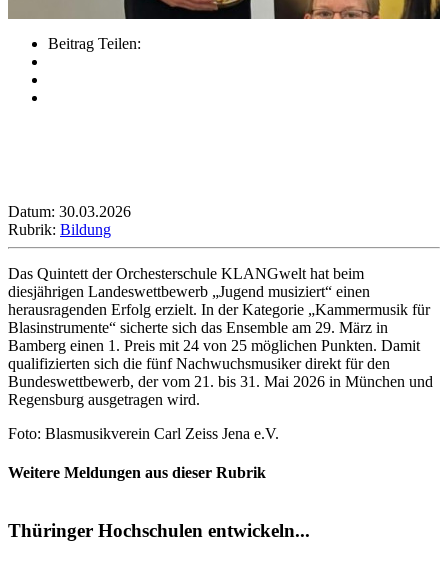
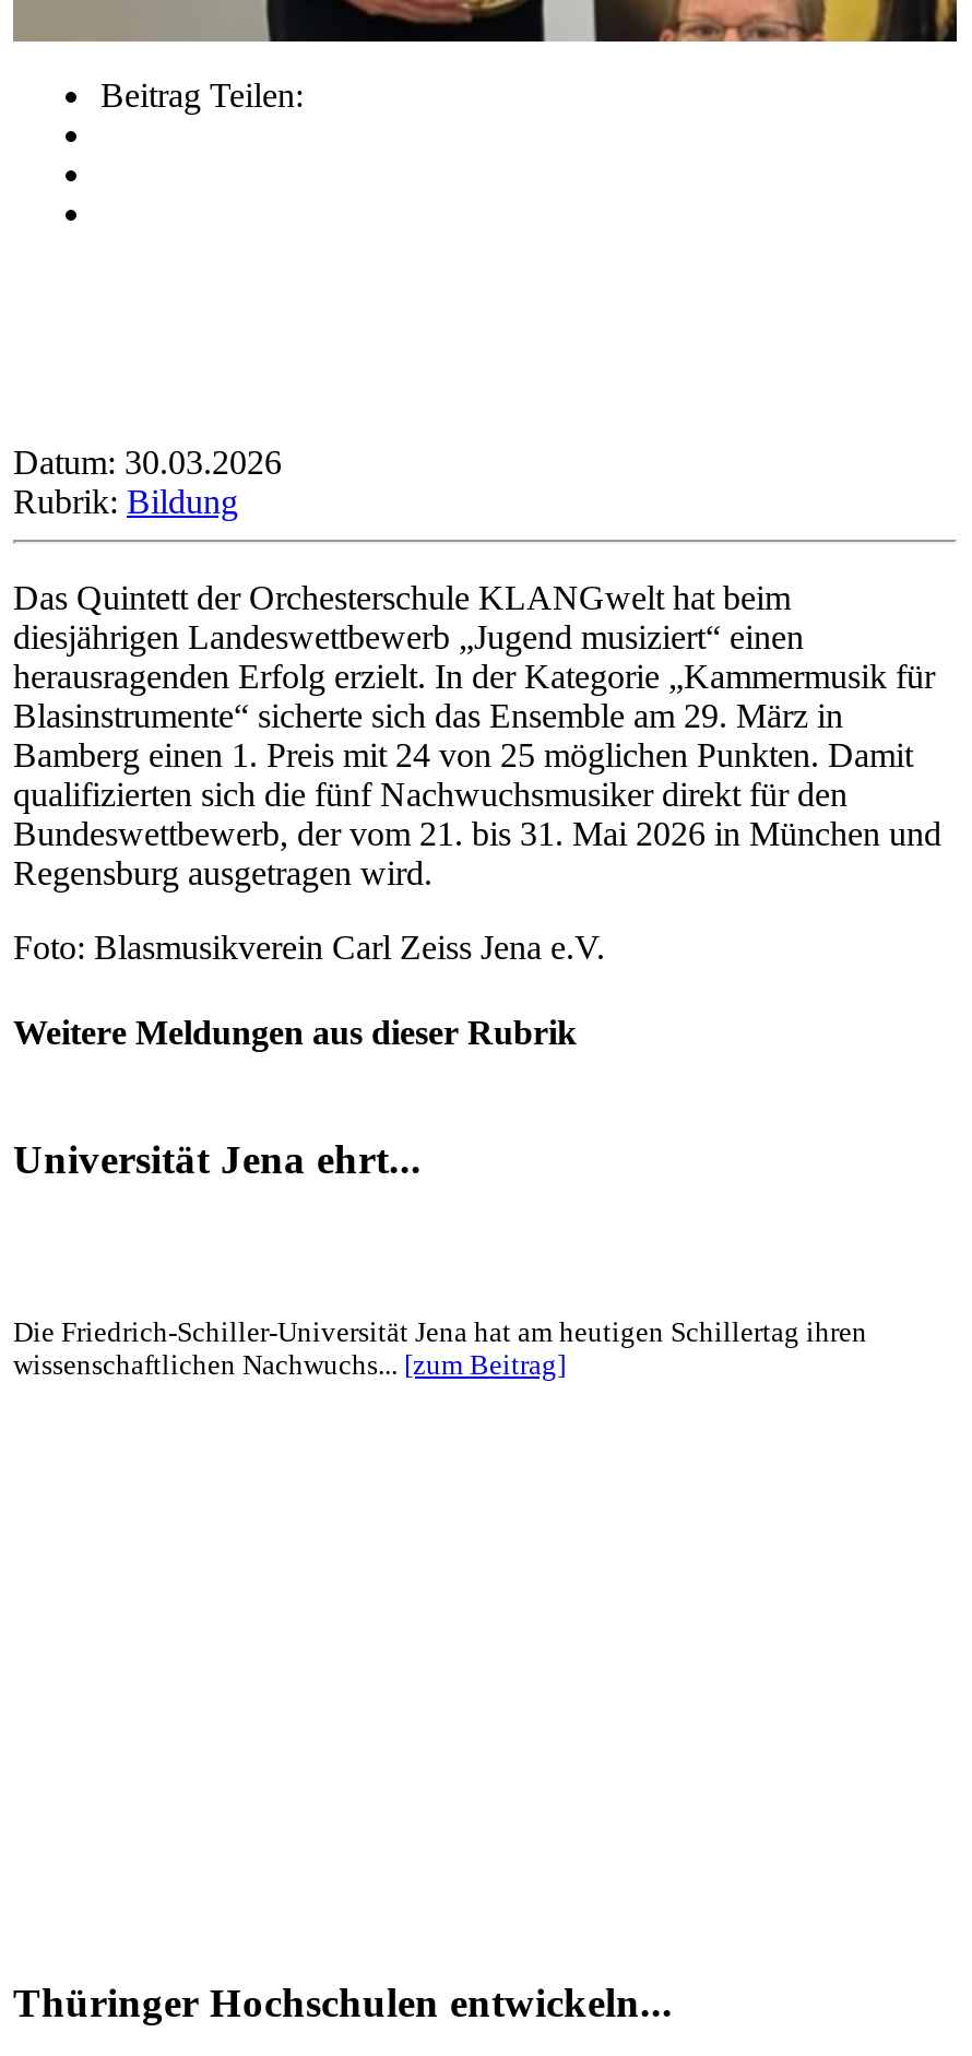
+ Universität Jena ehrt...

+ Die Friedrich-Schiller-Universität Jena hat am heutigen Schillertag ihren
+ wissenschaftlichen Nachwuchs... [zum Beitrag]
